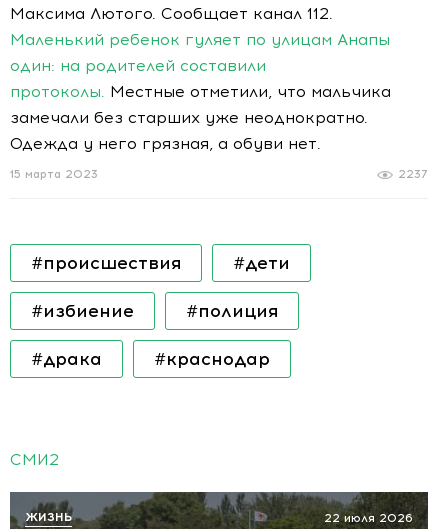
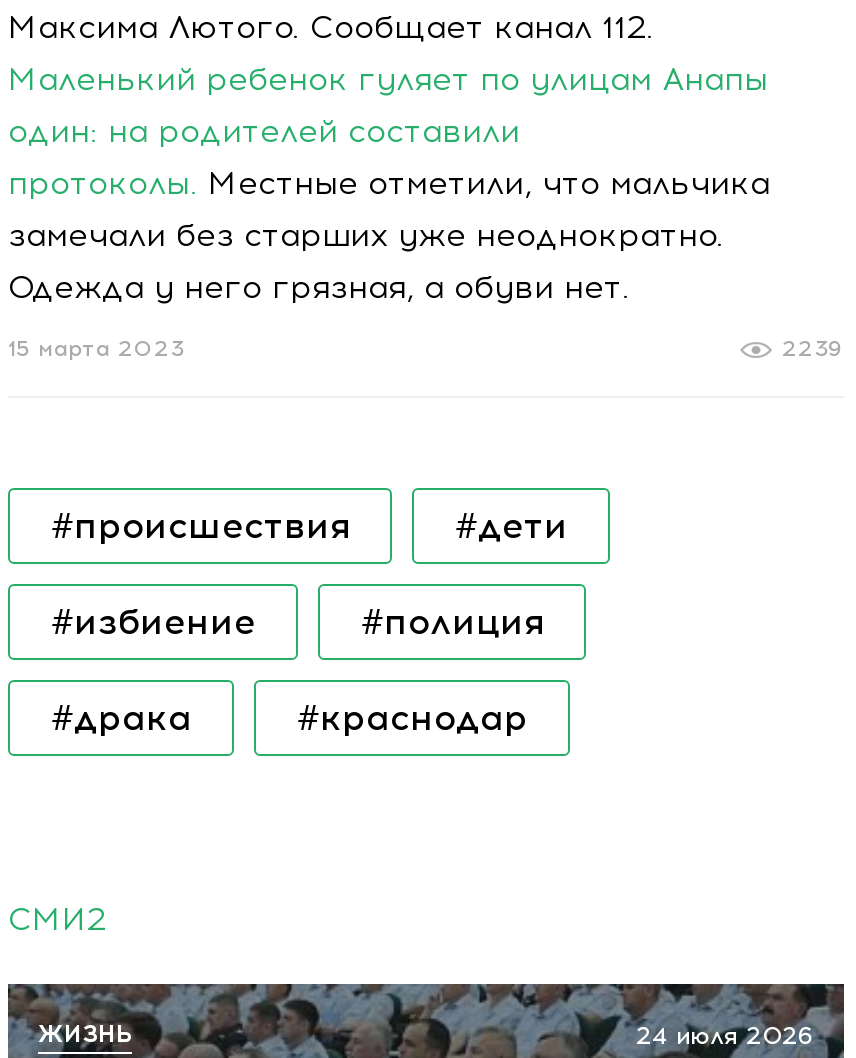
- 2237
+ 2239

- 22 июля 2026
+ 24 июля 2026
